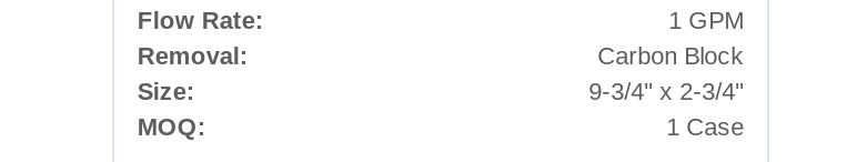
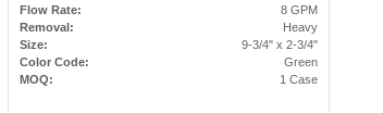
- 1 GPM
+ 8 GPM

- Carbon Block
+ Heavy

+ Color Code:
+ Green
